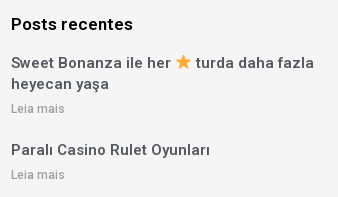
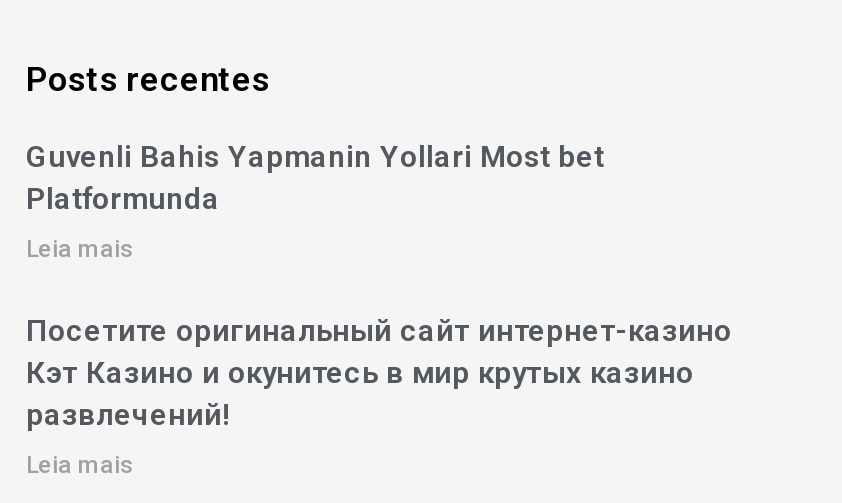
- Sweet Bonanza ile her
- turda daha fazla
- heyecan yaşa
+ Guvenli Bahis Yapmanin Yollari Most bet
+ Platformunda

- Paralı Casino Rulet Oyunları
+ Посетите оригинальный сайт интернет-казино
+ Кэт Казино и окунитесь в мир крутых казино
+ развлечений!
